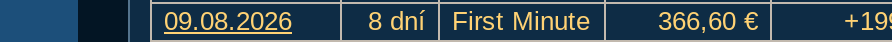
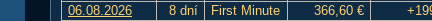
- 09.08.2026
+ 06.08.2026
